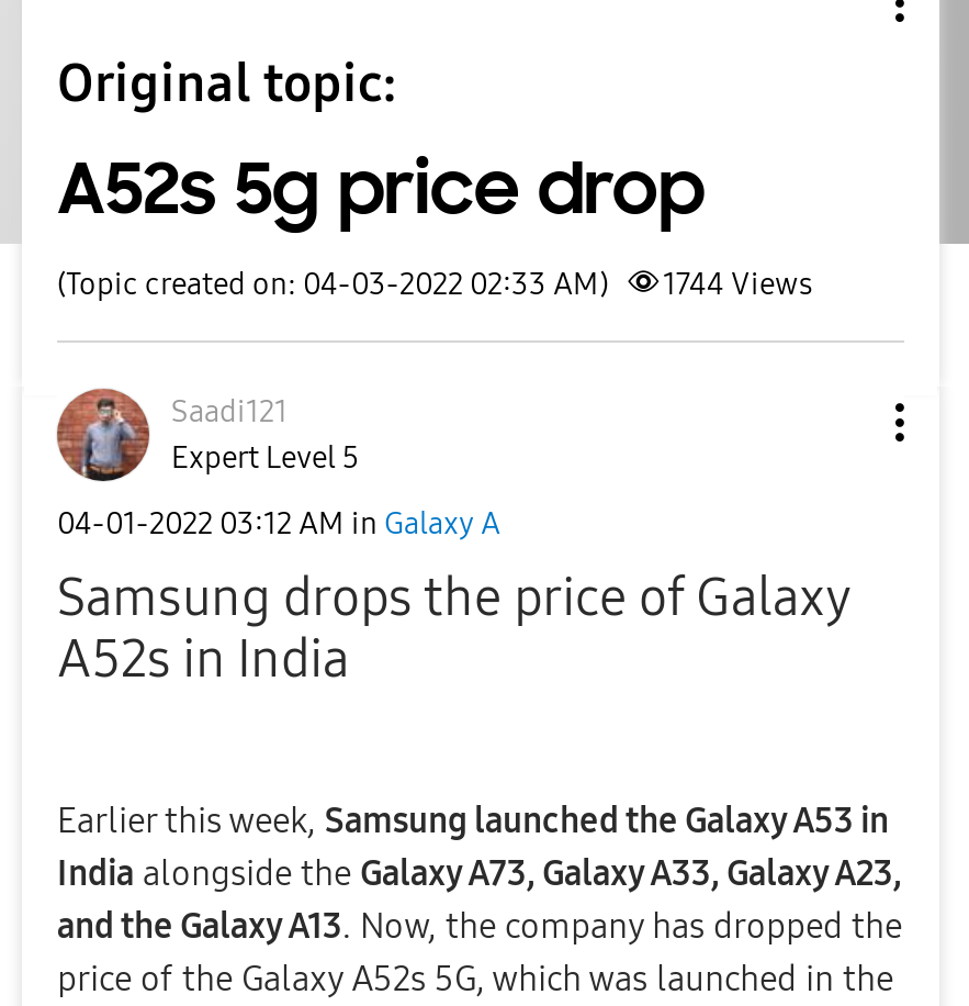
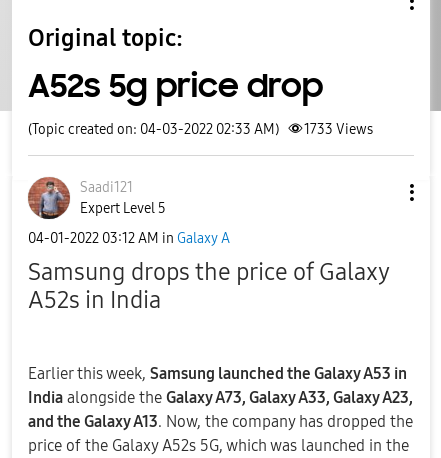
- (Topic created on: 04-03-2022 02:33 AM) 1744 Views
+ (Topic created on: 04-03-2022 02:33 AM) 1733 Views
